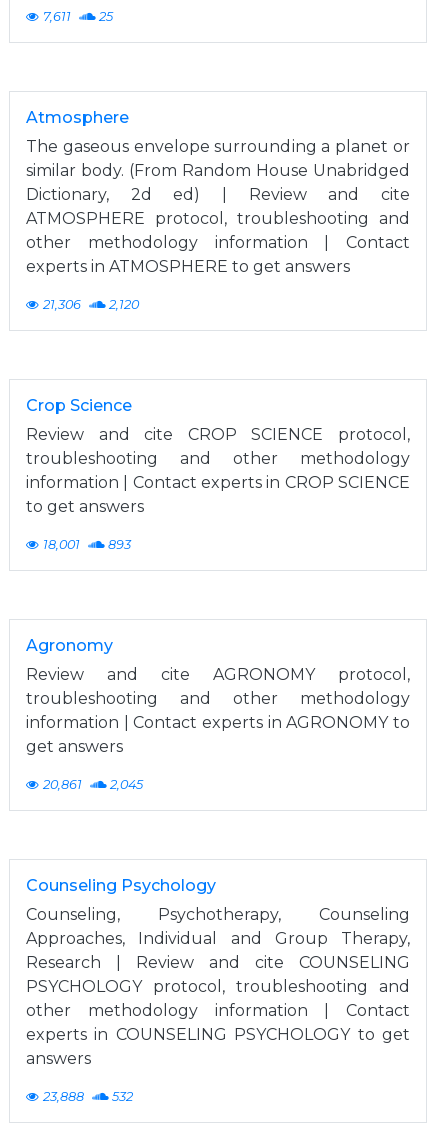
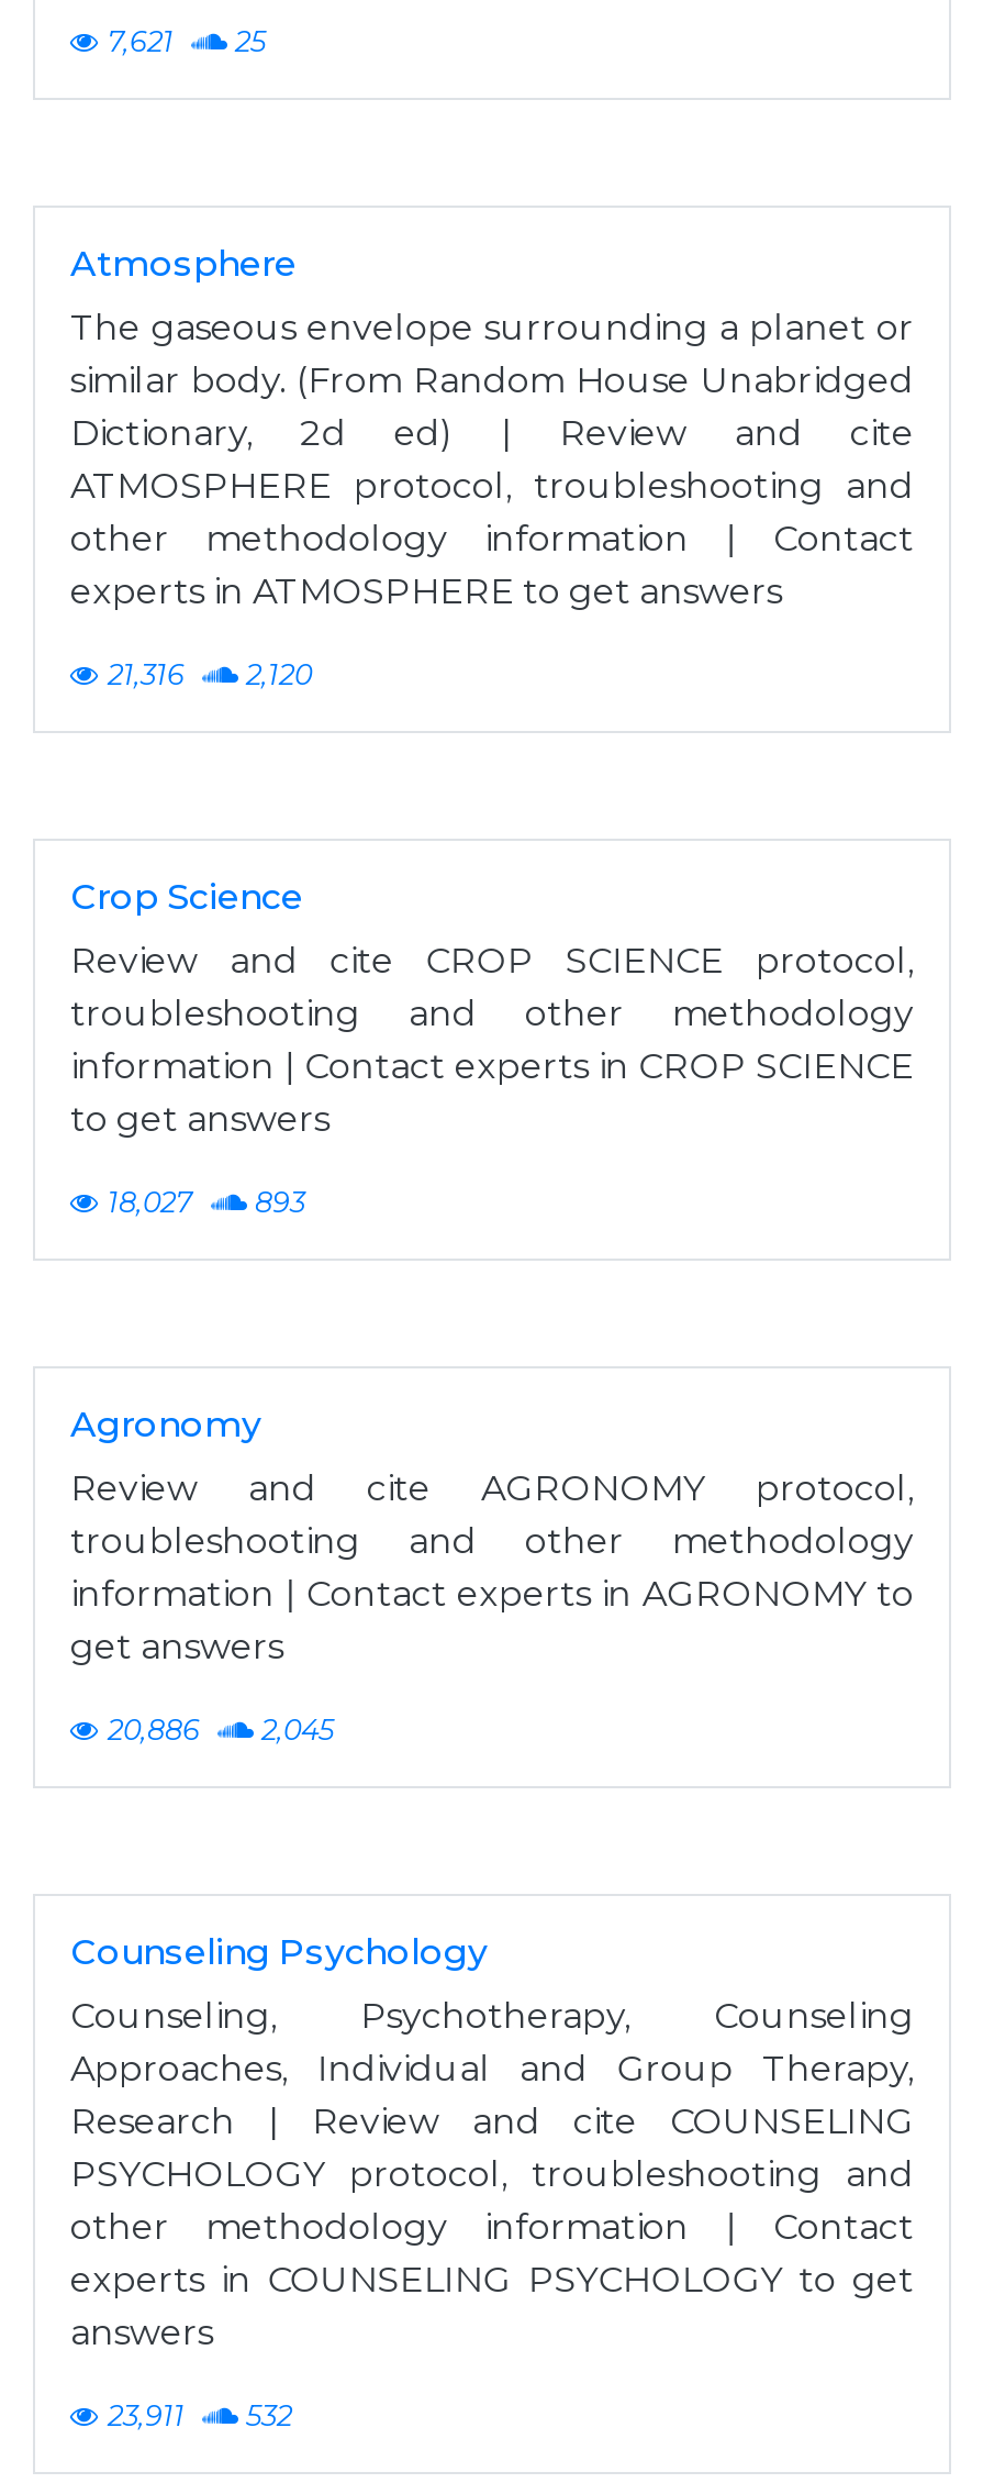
- 7,611 25
+ 7,621 25

- 21,306 2,120
+ 21,316 2,120

- 18,001 893
+ 18,027 893

- 20,861 2,045
+ 20,886 2,045

- 23,888 532
+ 23,911 532
